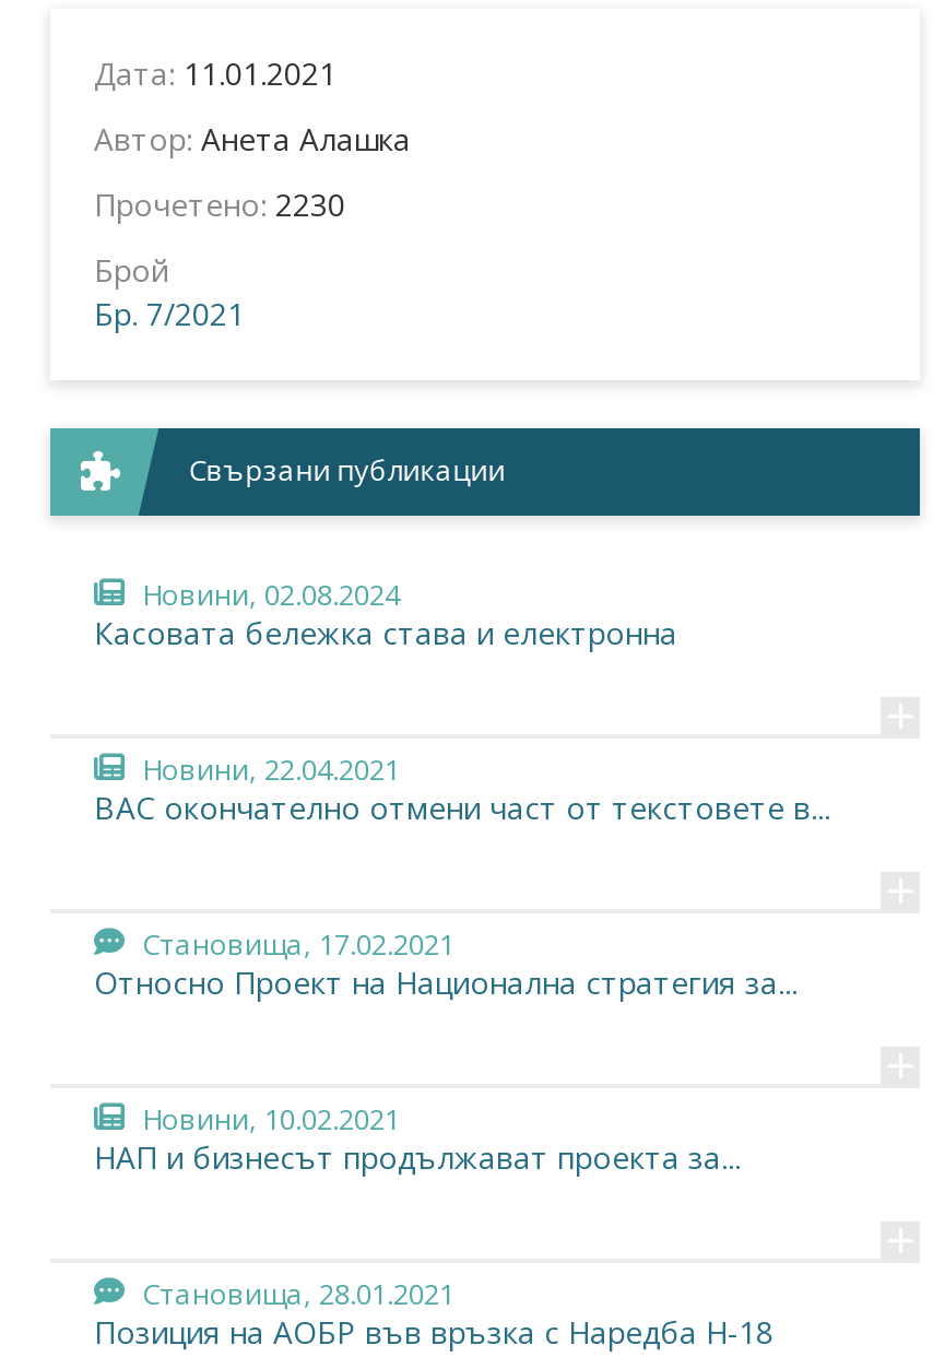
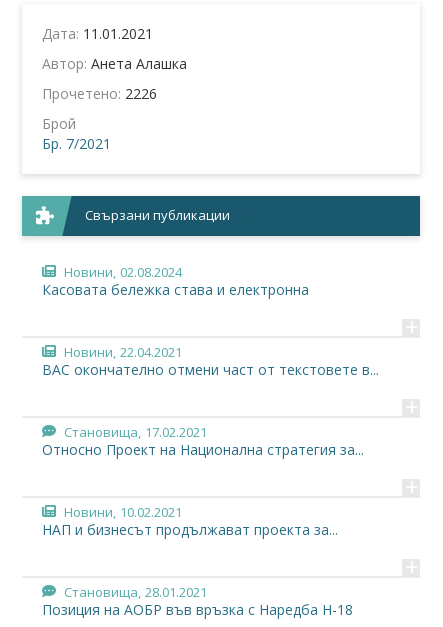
- Прочетено: 2230
+ Прочетено: 2226
